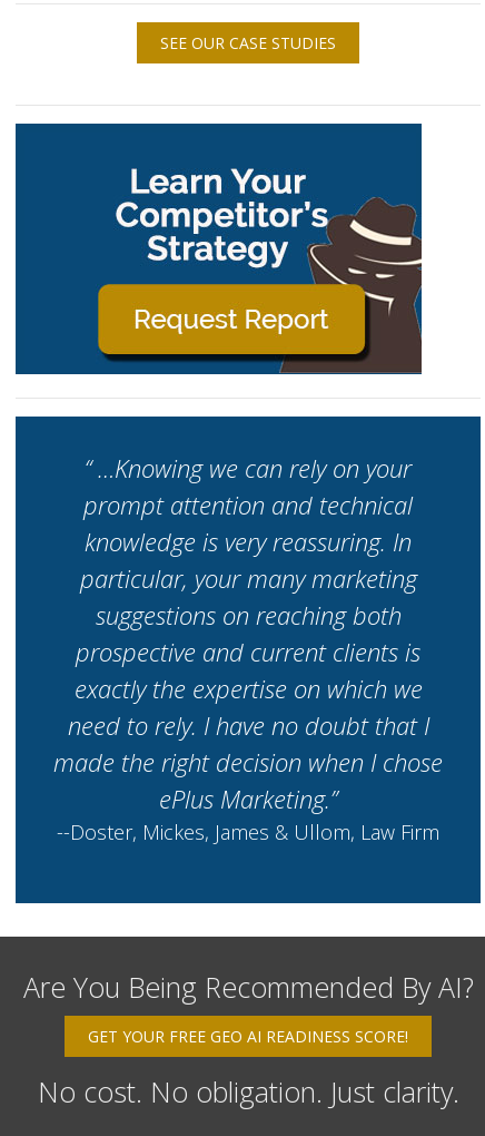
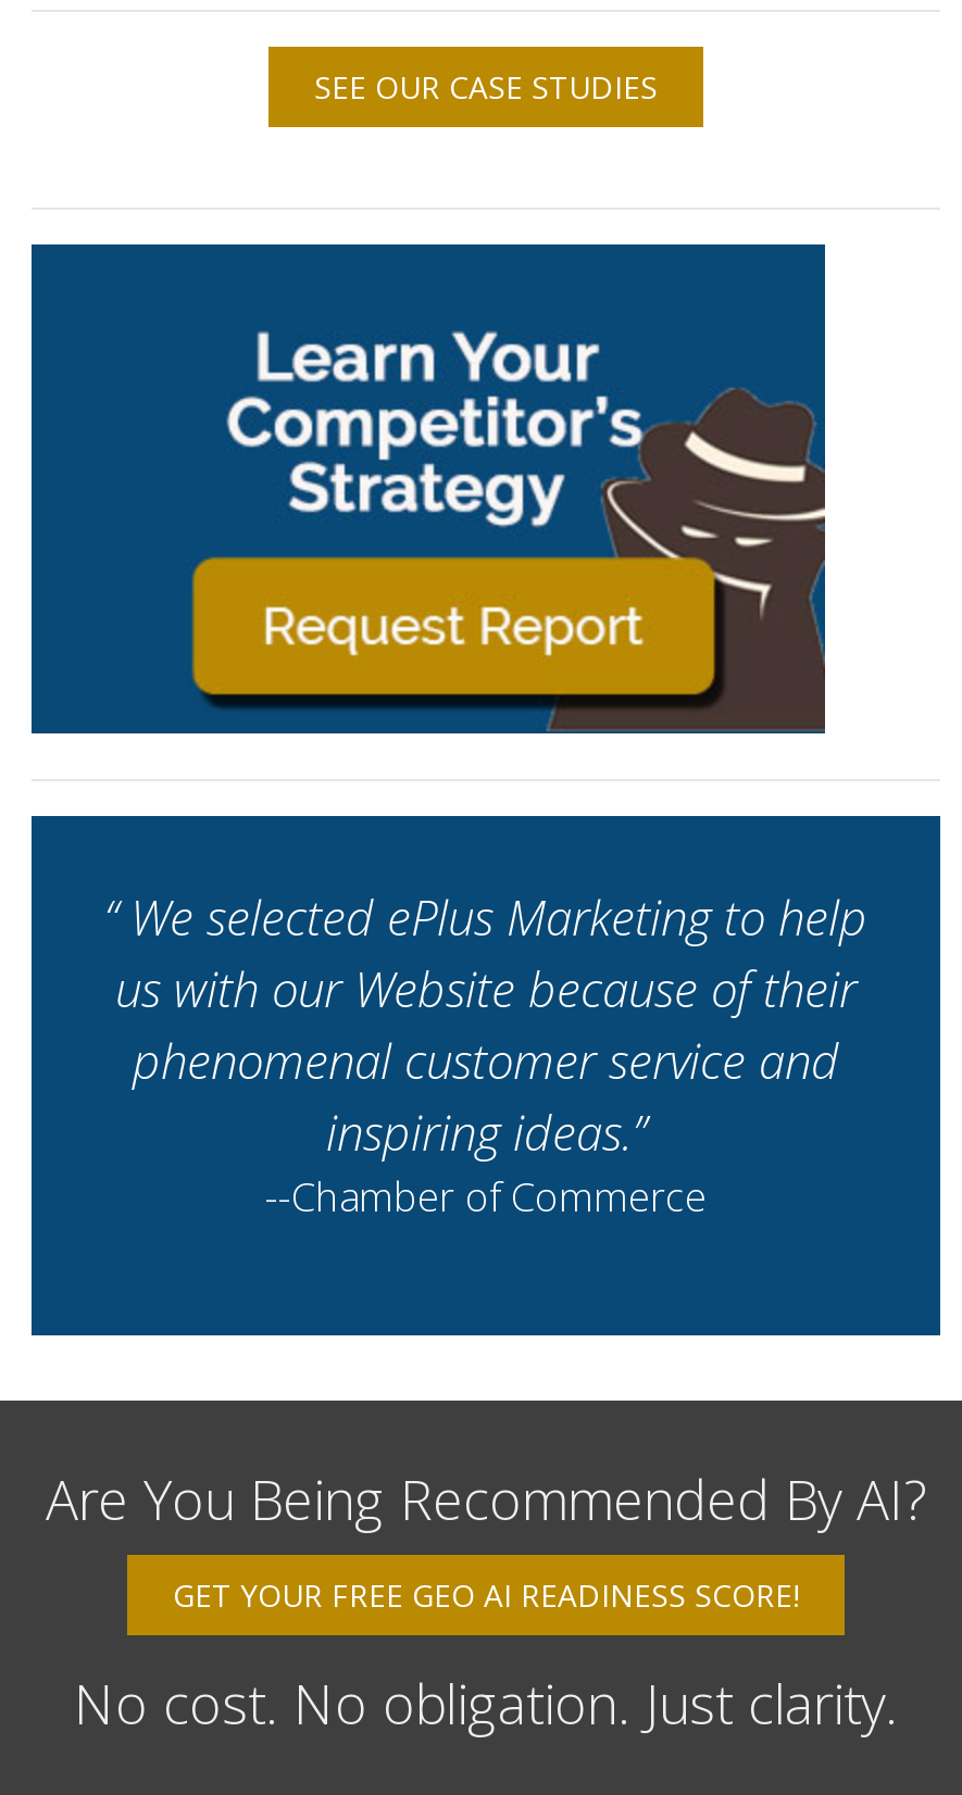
- “ …Knowing we can rely on your
- prompt attention and technical
- knowledge is very reassuring. In
- particular, your many marketing
- suggestions on reaching both
- prospective and current clients is
- exactly the expertise on which we
- need to rely. I have no doubt that I
- made the right decision when I chose
- ePlus Marketing.”
- --Doster, Mickes, James & Ullom, Law Firm
+ “ We selected ePlus Marketing to help
+ us with our Website because of their
+ phenomenal customer service and
+ inspiring ideas.”
+ --Chamber of Commerce
